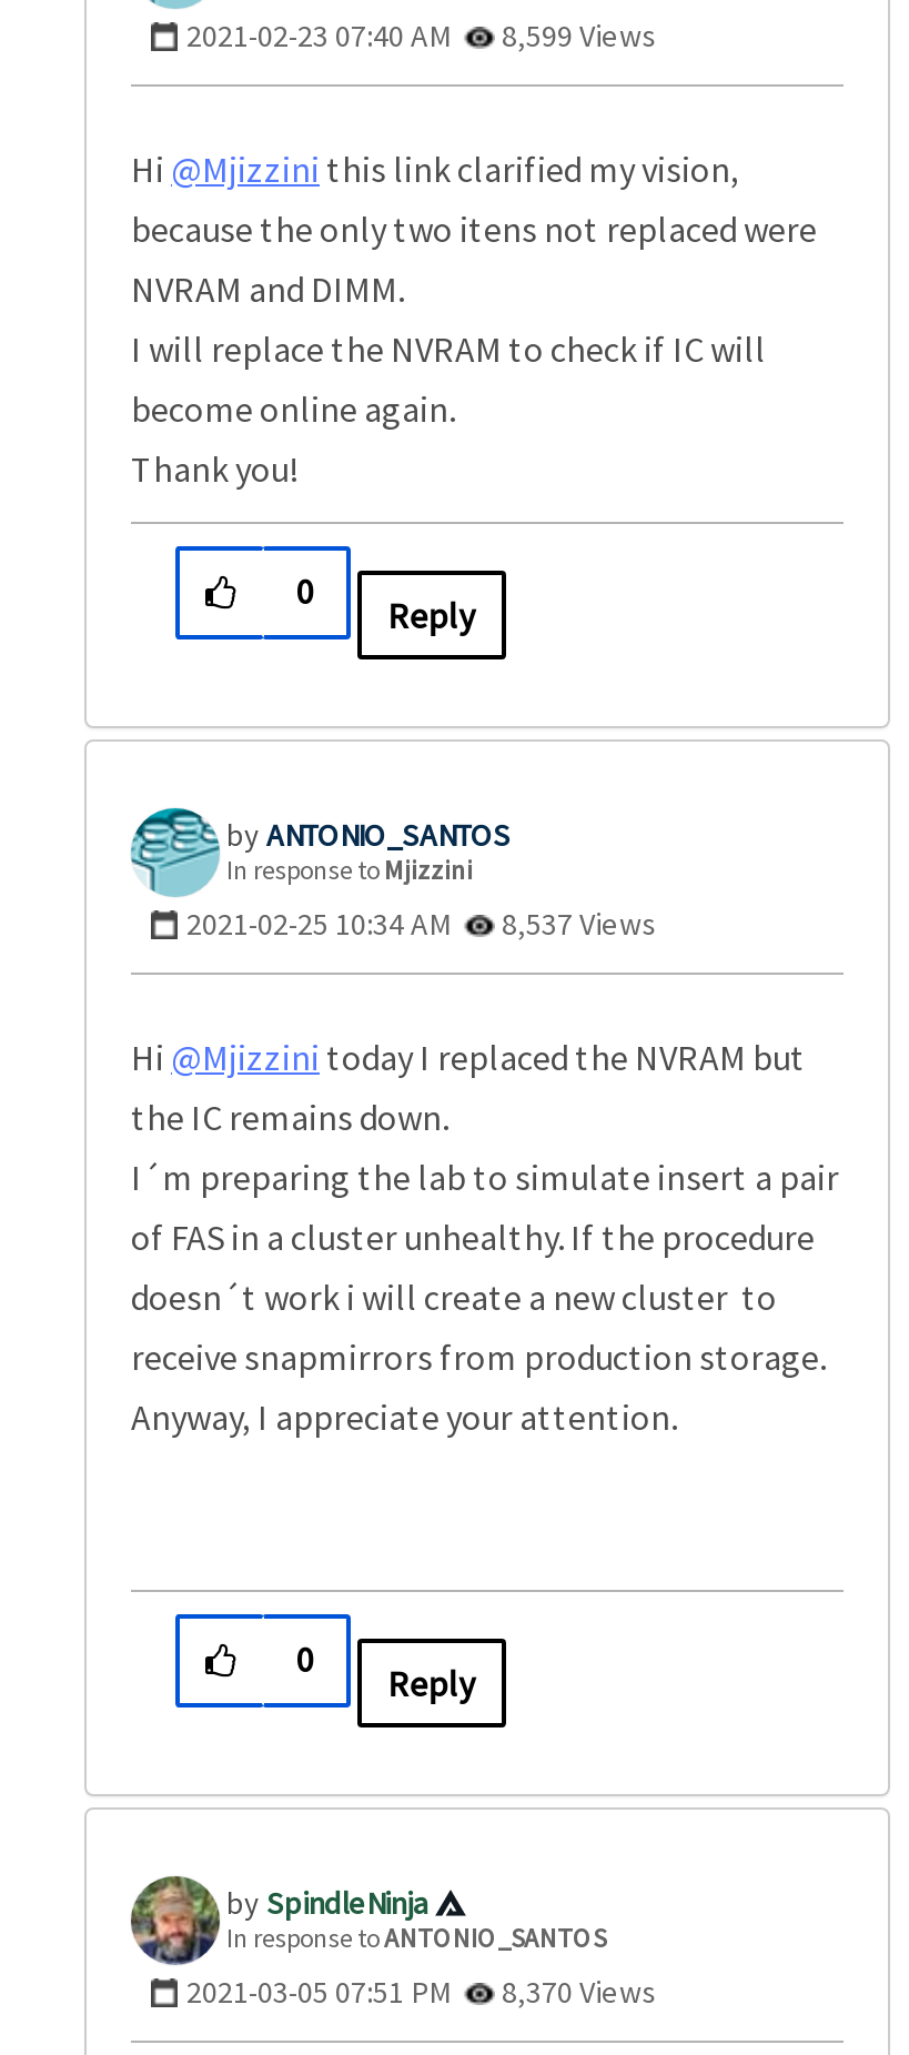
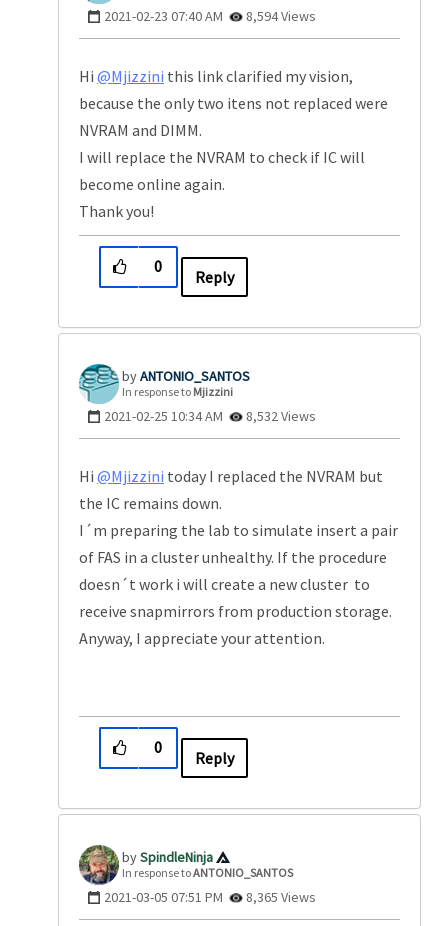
- 2021-02-23 07:40 AM 8,599 Views
+ 2021-02-23 07:40 AM 8,594 Views

- 2021-02-25 10:34 AM 8,537 Views
+ 2021-02-25 10:34 AM 8,532 Views

- 2021-03-05 07:51 PM 8,370 Views
+ 2021-03-05 07:51 PM 8,365 Views
